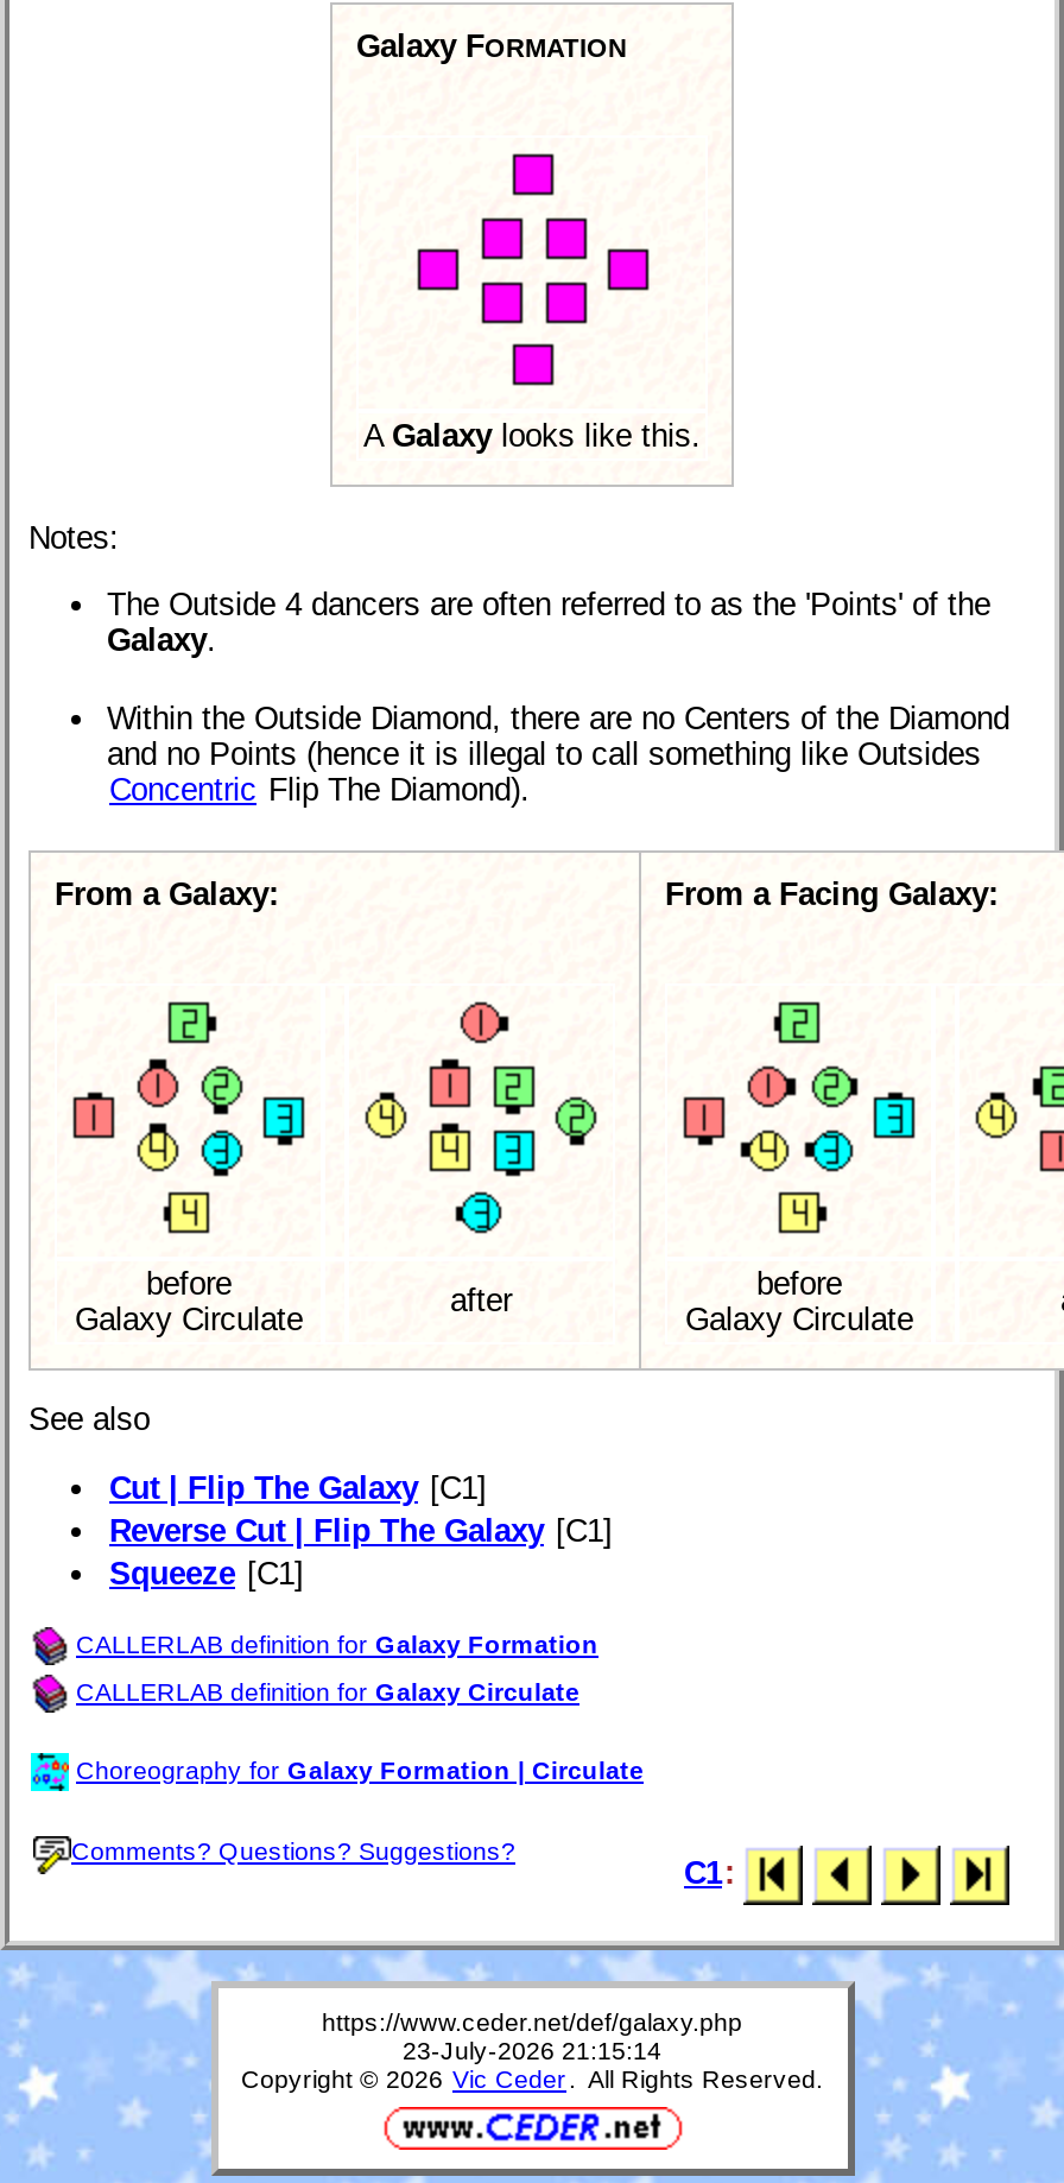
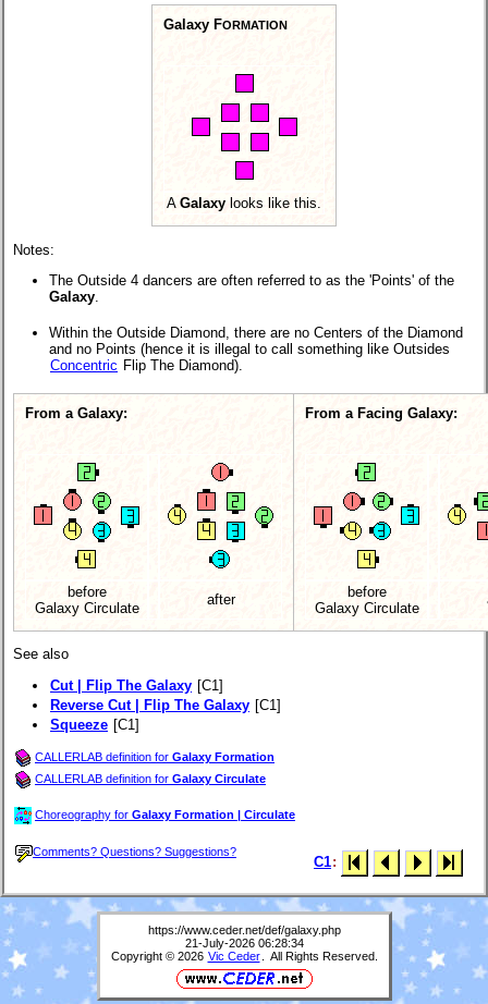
- 23-July-2026 21:15:14
+ 21-July-2026 06:28:34
